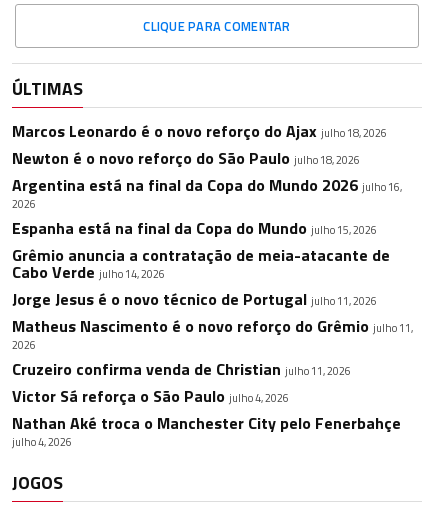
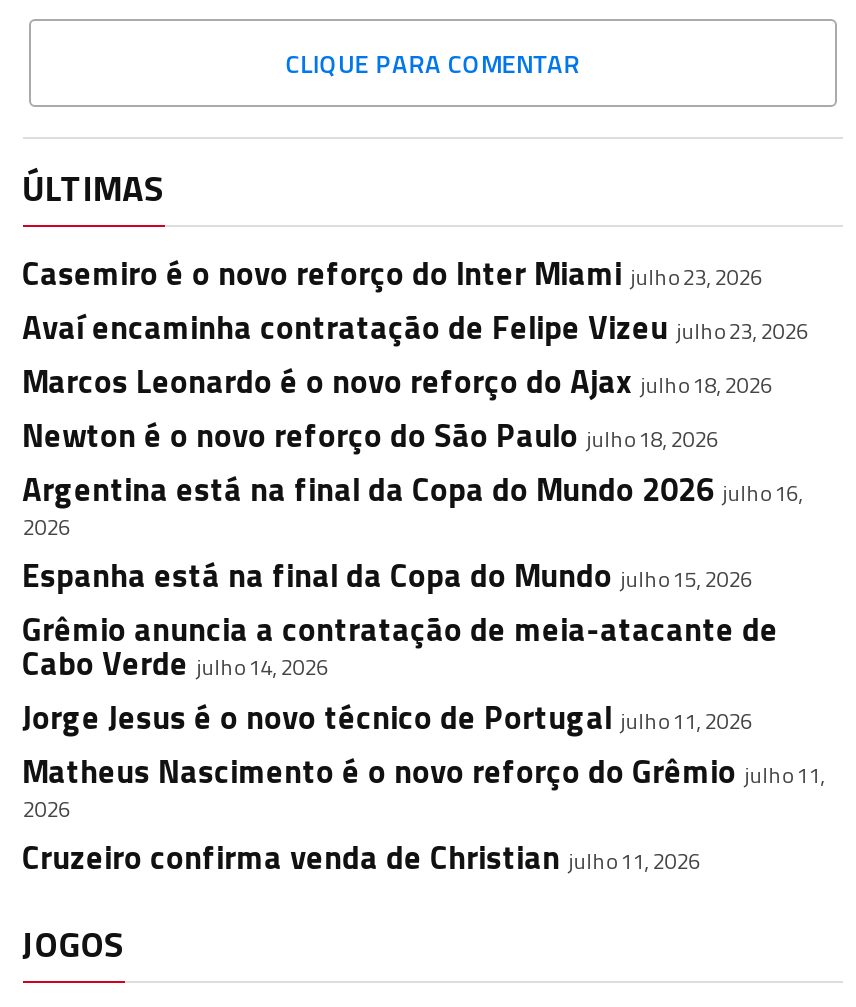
+ Casemiro é o novo reforço do Inter Miami julho 23, 2026
+ Avaí encaminha contratação de Felipe Vizeu julho 23, 2026

moved down: Marcos Leonardo é o novo reforço do Ajax julho 18, 2026 | Newton é o novo reforço do São Paulo julho 18, 2026 | Argentina está na final da Copa do Mundo 2026 julho 16, | ... | 2026 | Cruzeiro confirma venda de Christian julho 11, 2026

- Victor Sá reforça o São Paulo julho 4, 2026
- Nathan Aké troca o Manchester City pelo Fenerbahçe
- julho 4, 2026
